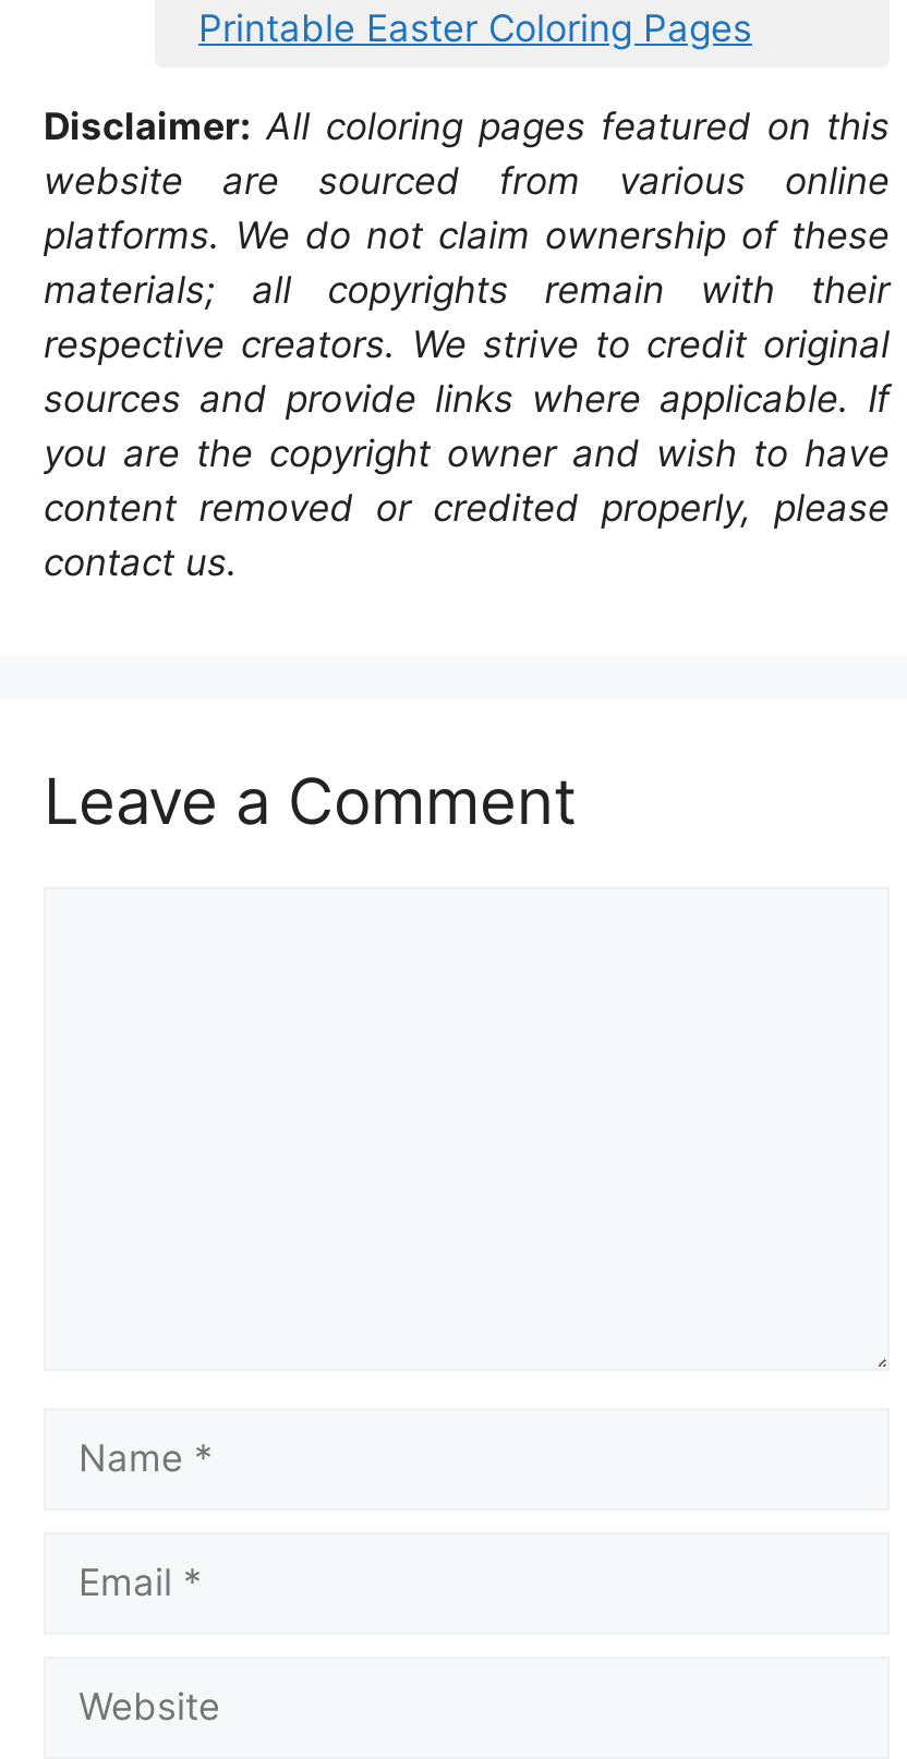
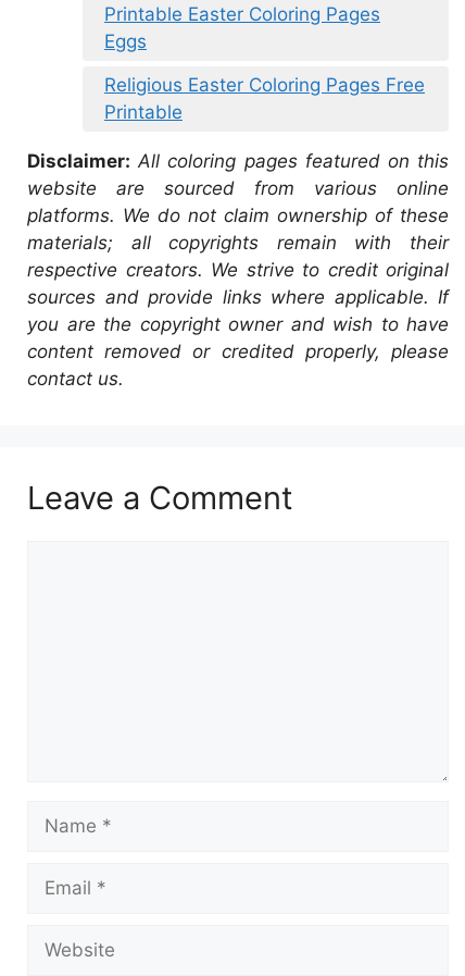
+ Eggs
+ Religious Easter Coloring Pages Free
+ Printable
